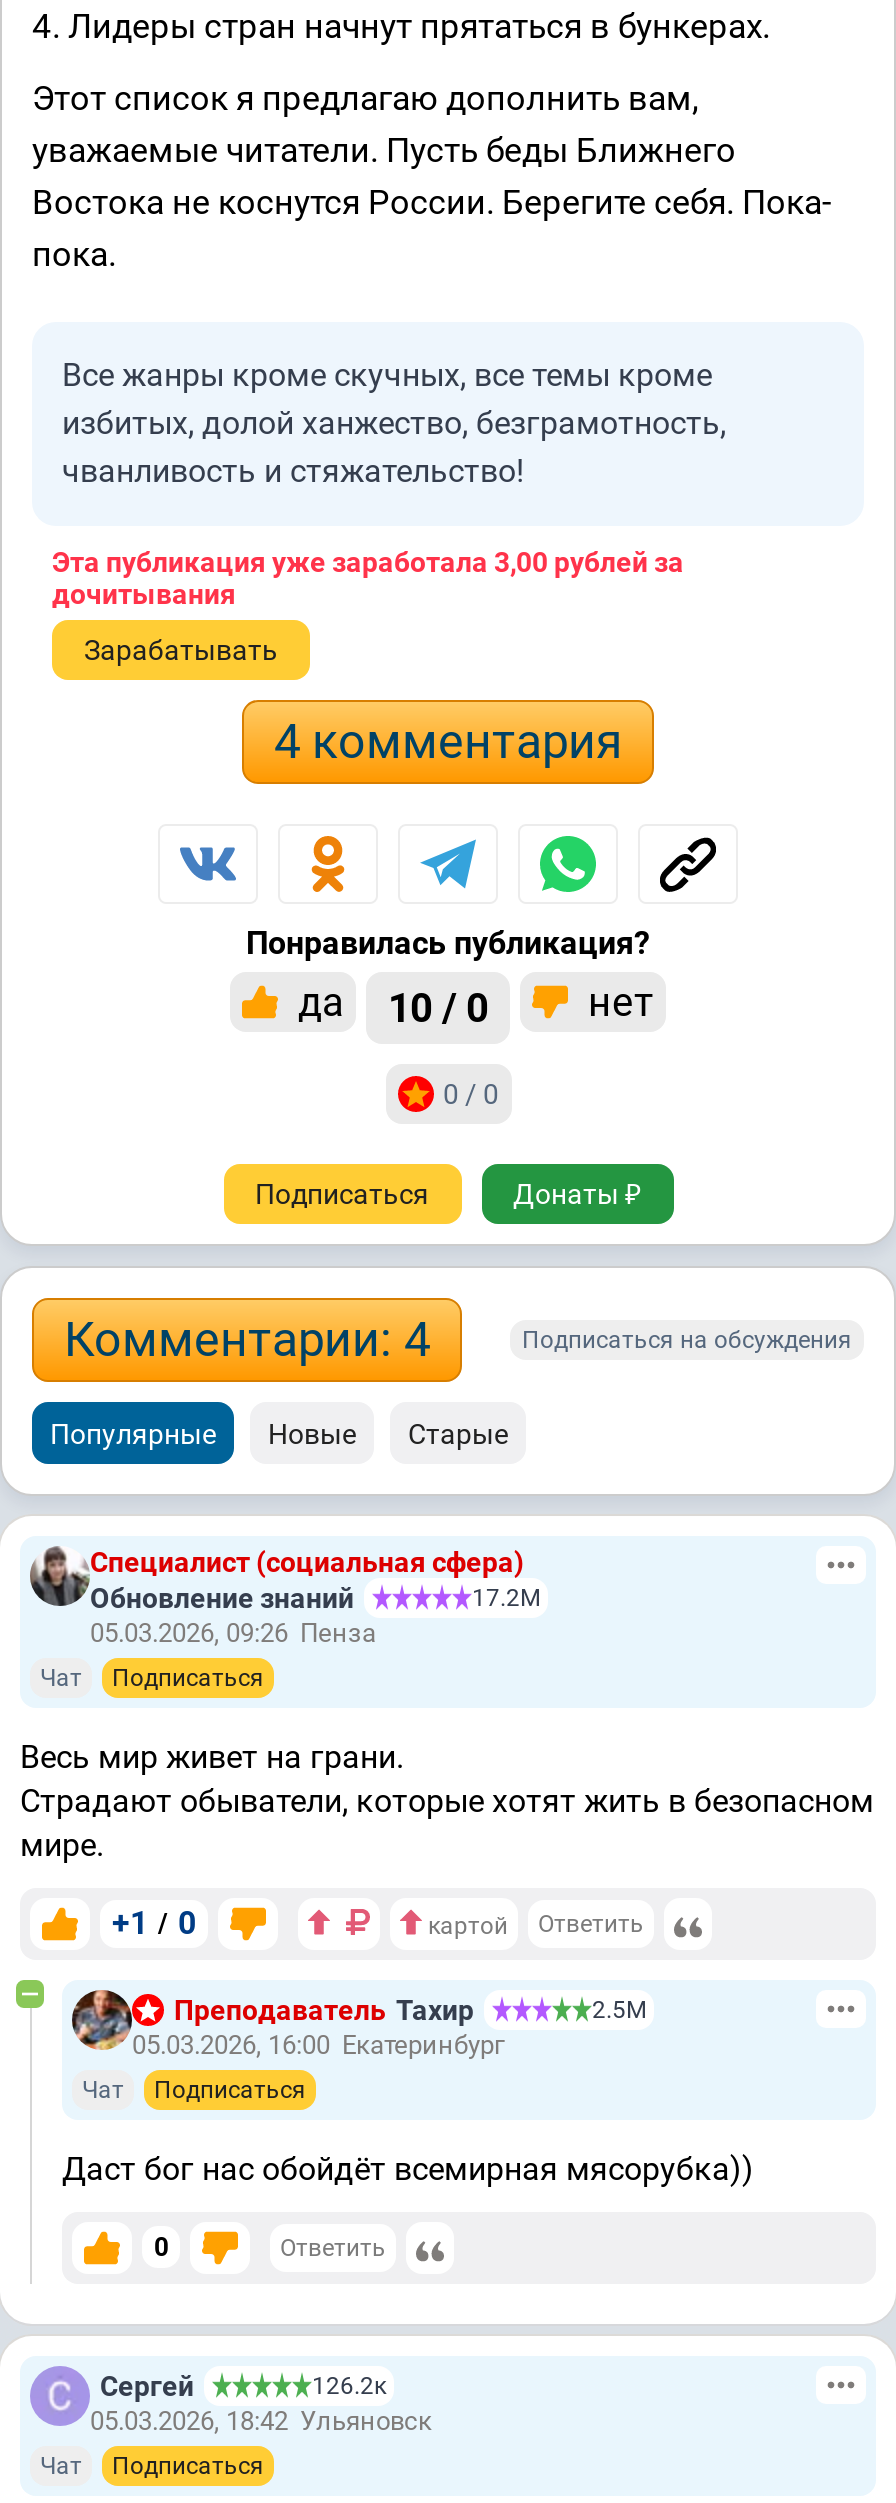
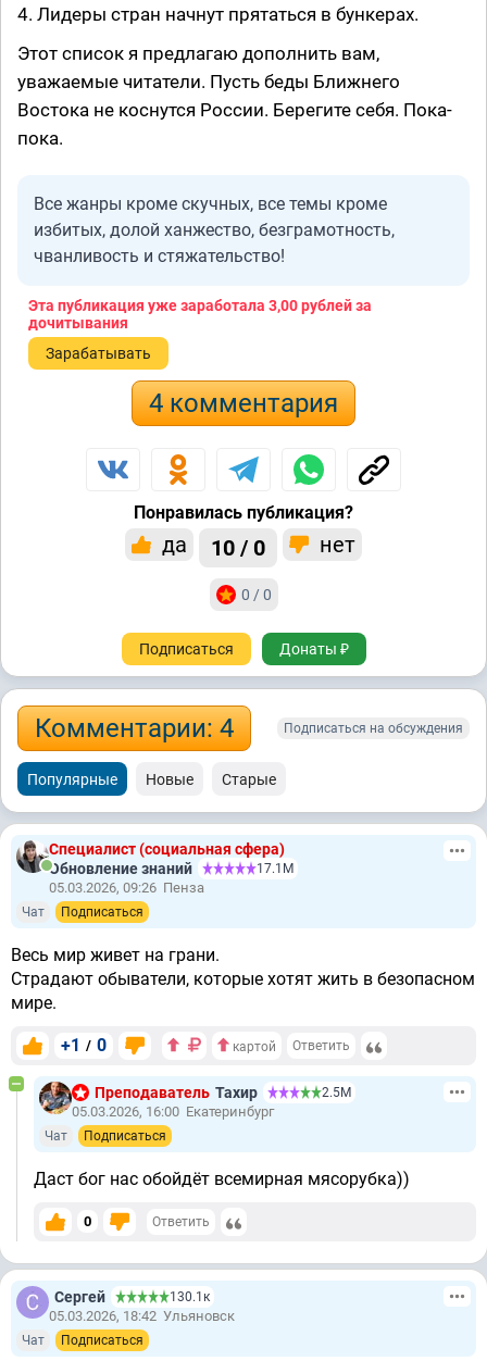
- 17.2М
+ 17.1М

- 126.2к
+ 130.1к
